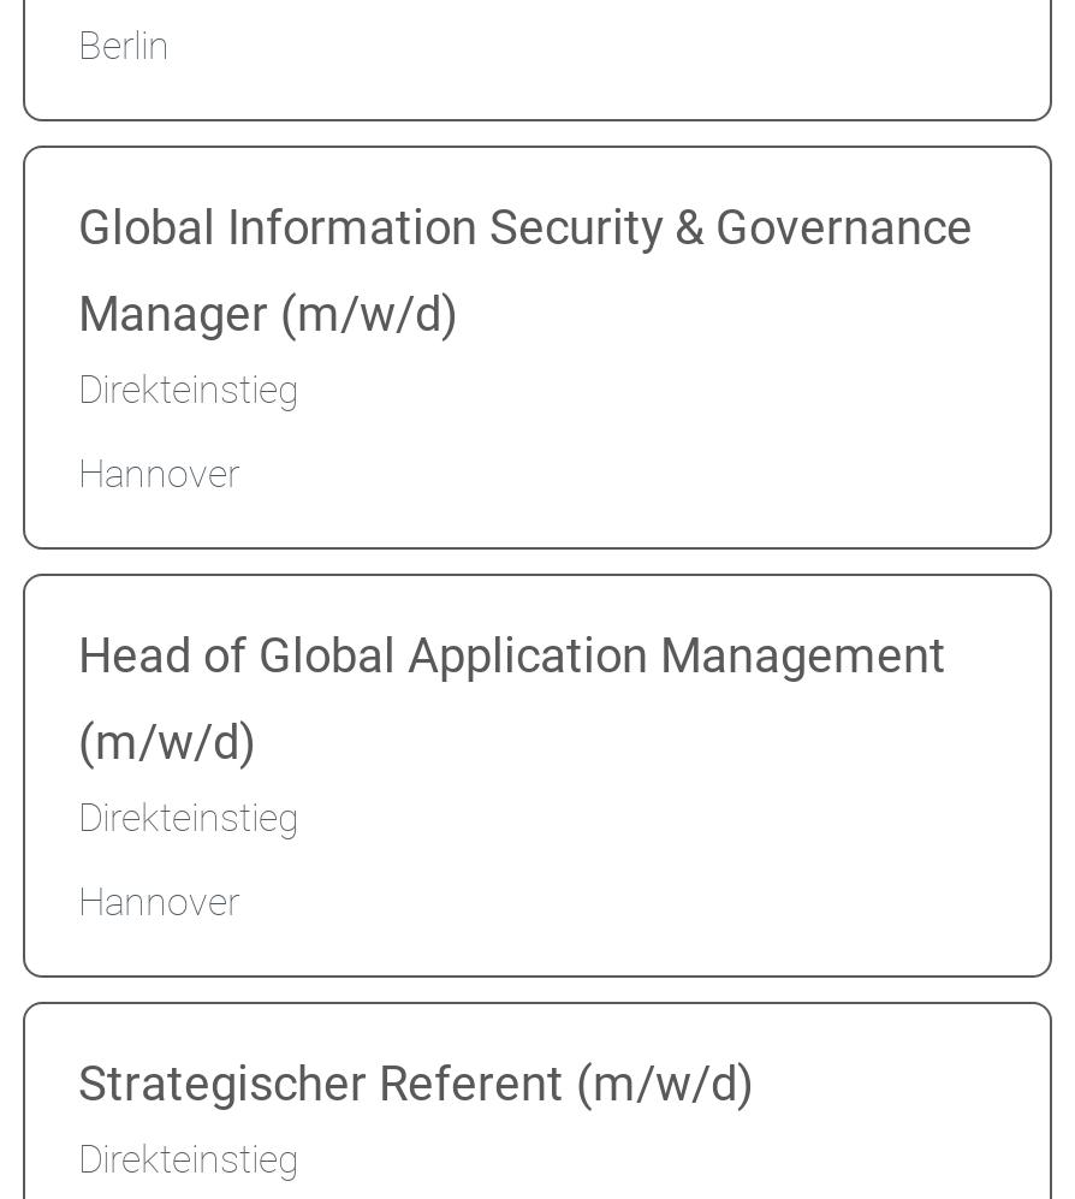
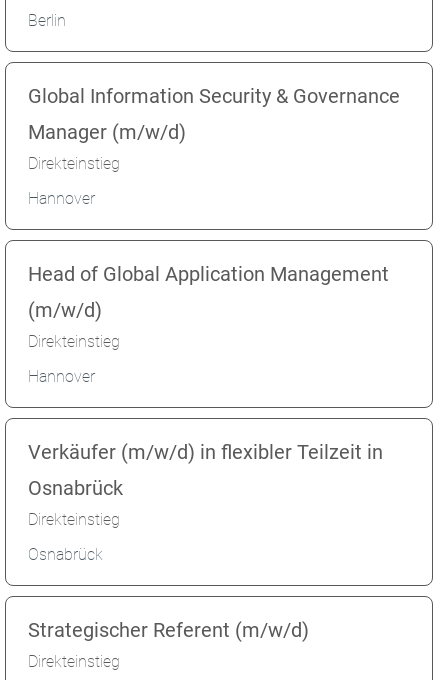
+ Verkäufer (m/w/d) in flexibler Teilzeit in
+ Osnabrück
+ Direkteinstieg
+ Osnabrück
